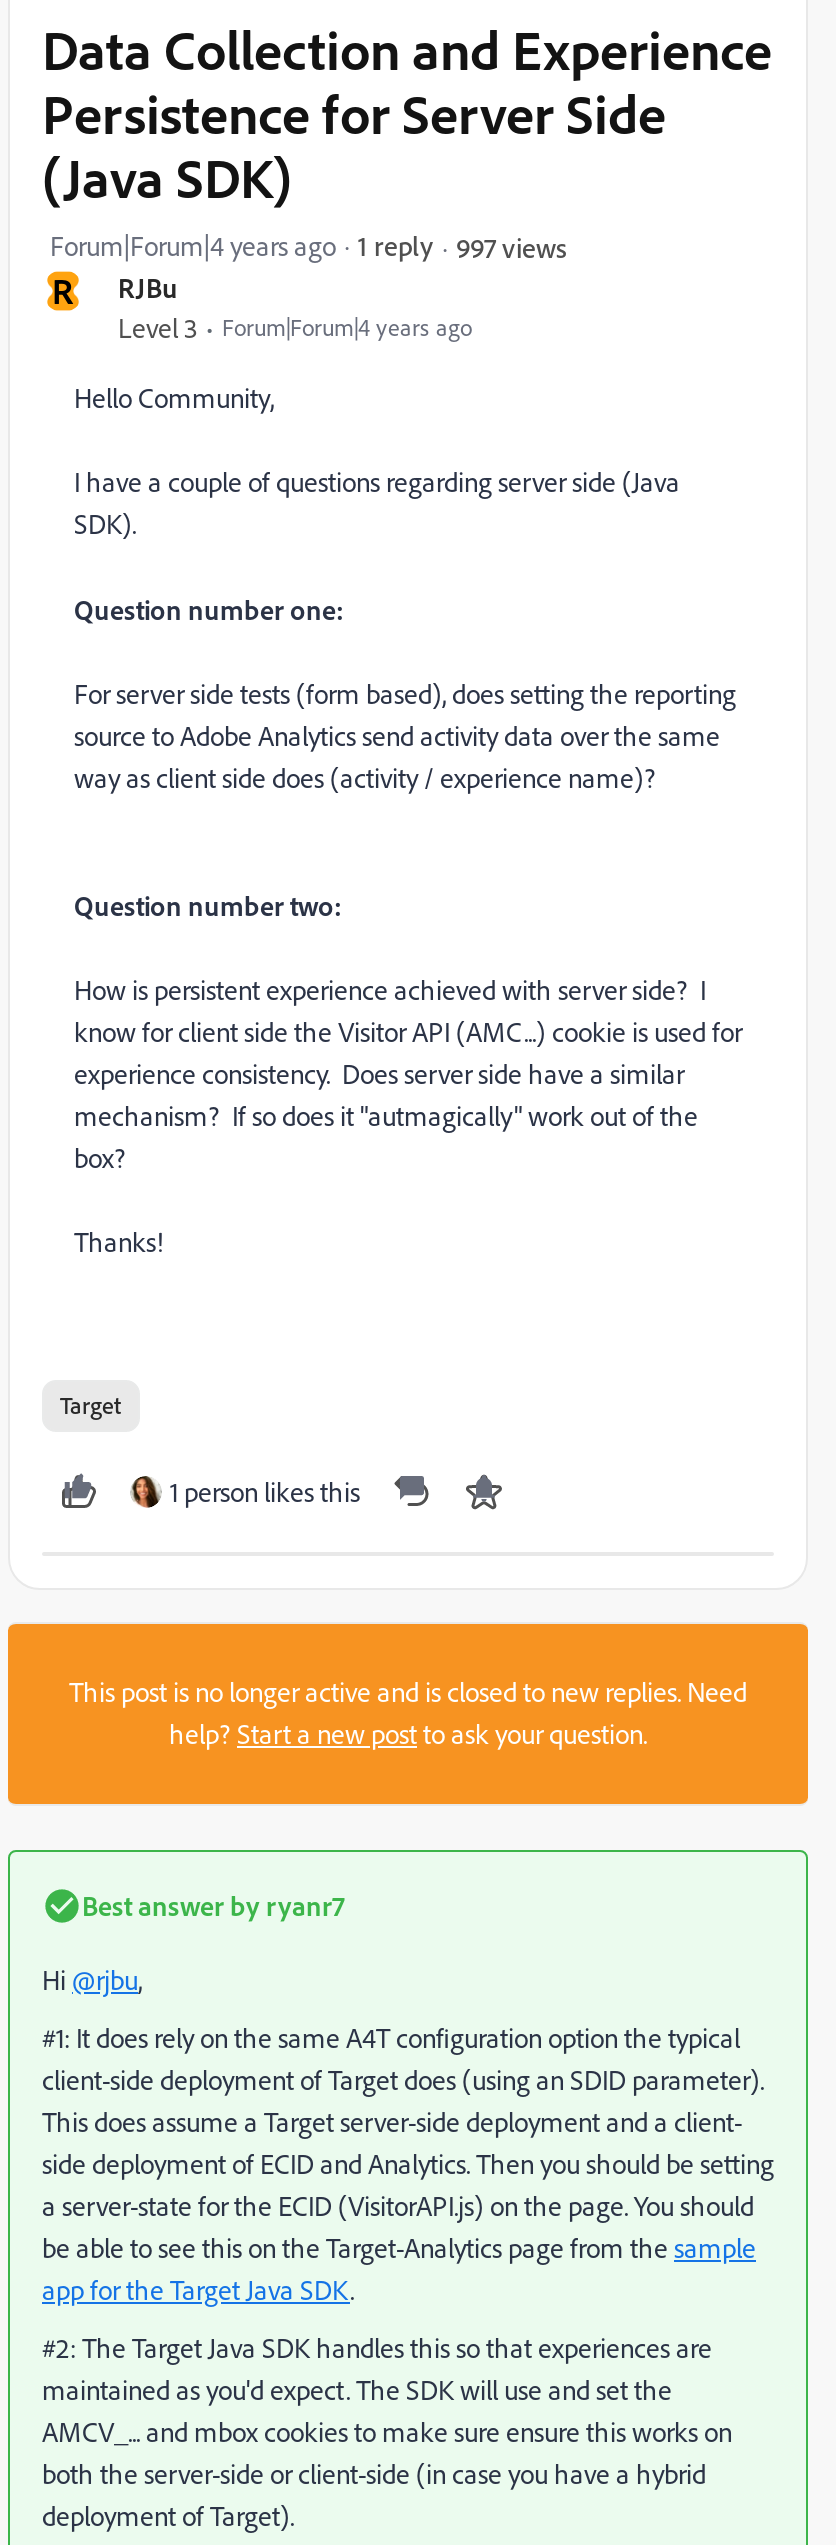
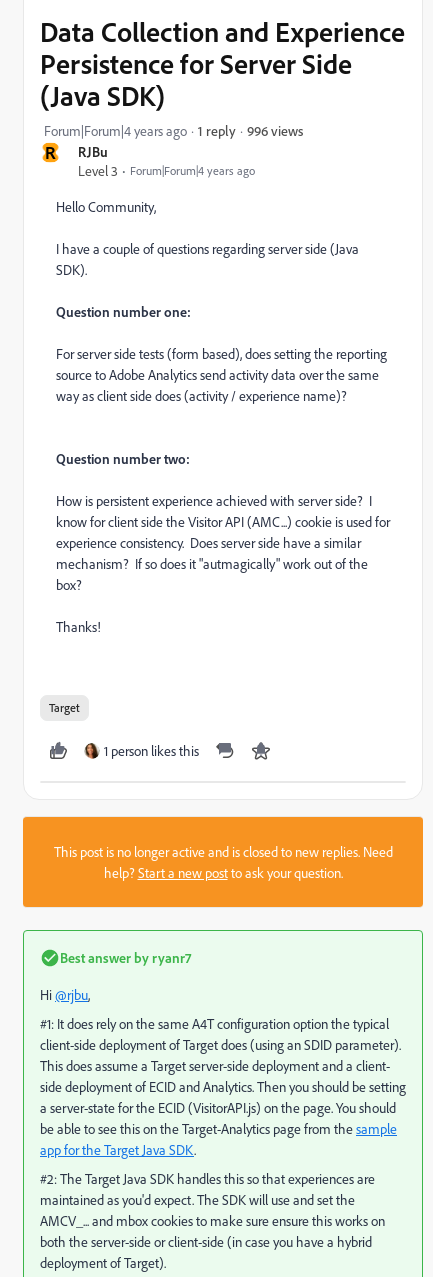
- 997 views
+ 996 views
